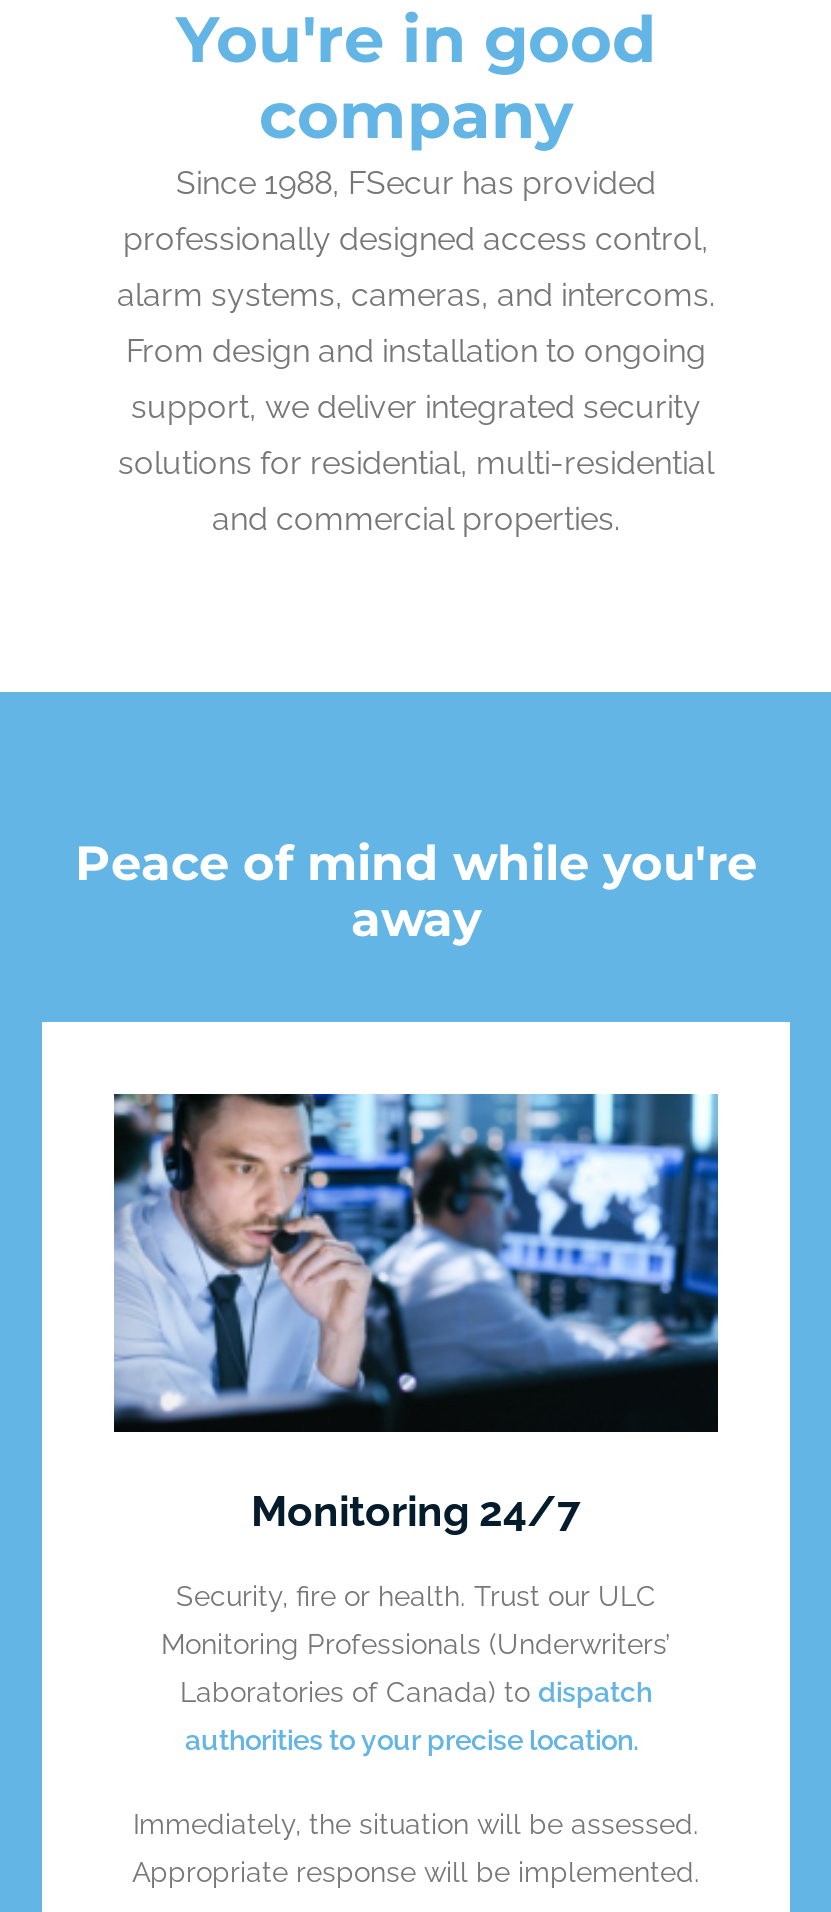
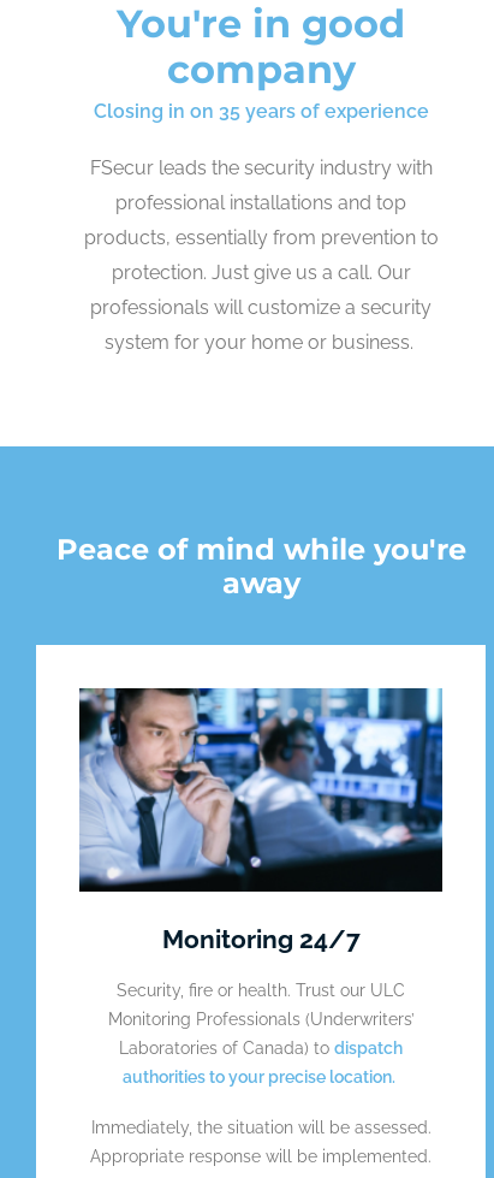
- Since 1988, FSecur has provided
+ Closing in on 35 years of experience

- professionally designed access control,
+ FSecur leads the security industry with

- alarm systems, cameras, and intercoms.
+ professional installations and top

- From design and installation to ongoing
+ products, essentially from prevention to

- support, we deliver integrated security
+ protection. Just give us a call. Our

- solutions for residential, multi-residential
+ professionals will customize a security

- and commercial properties.
+ system for your home or business.
